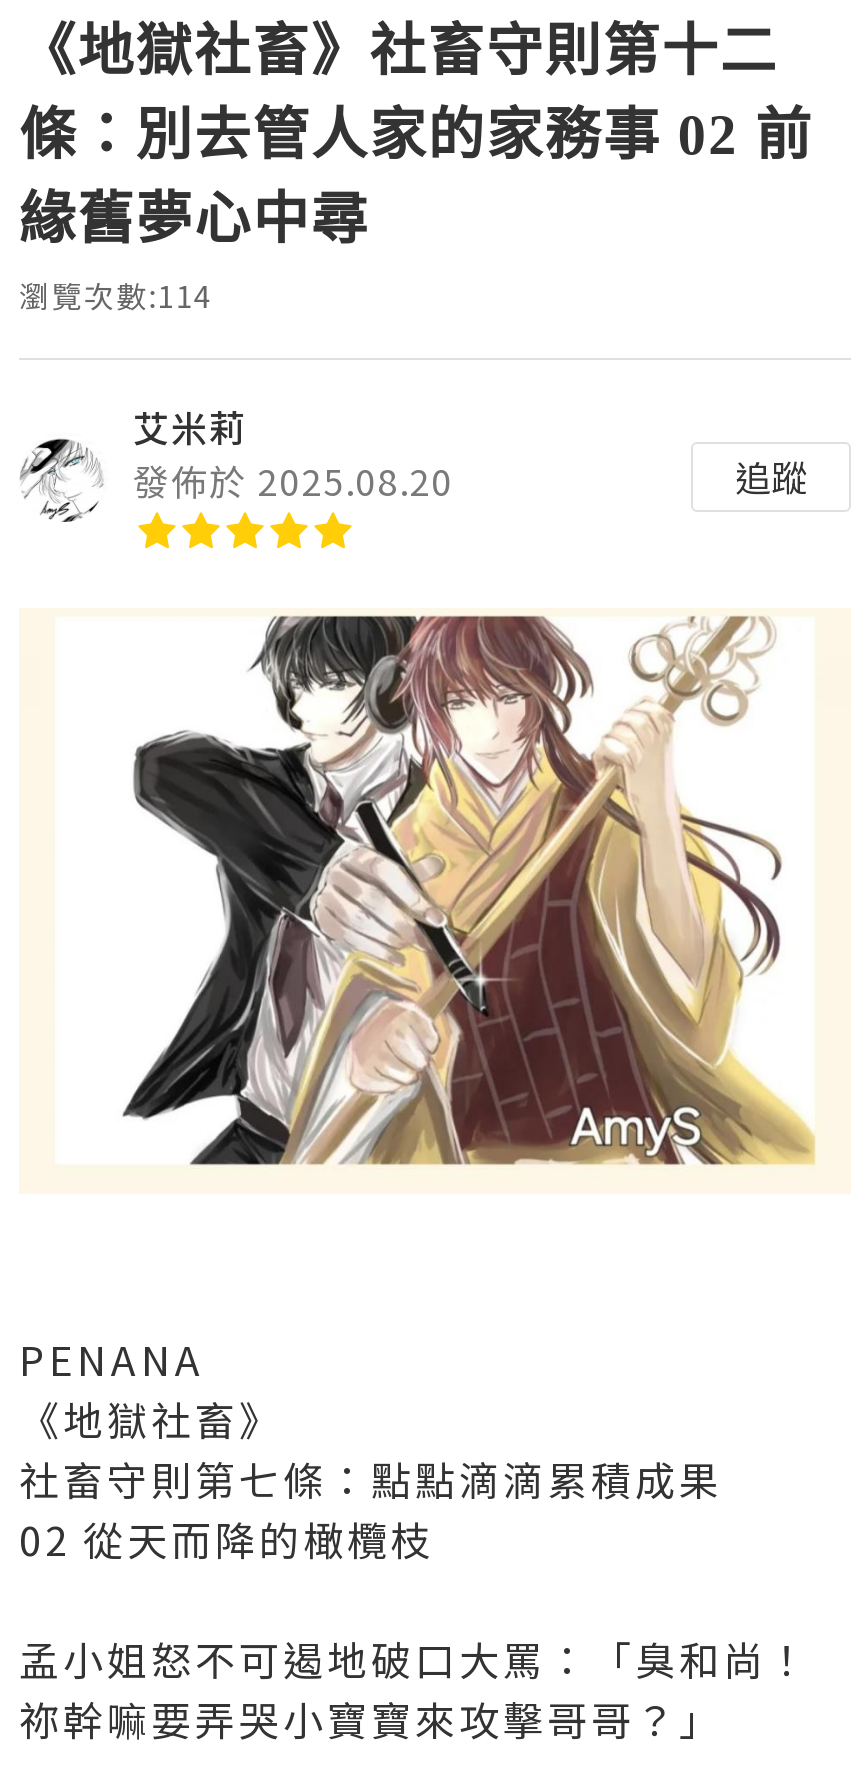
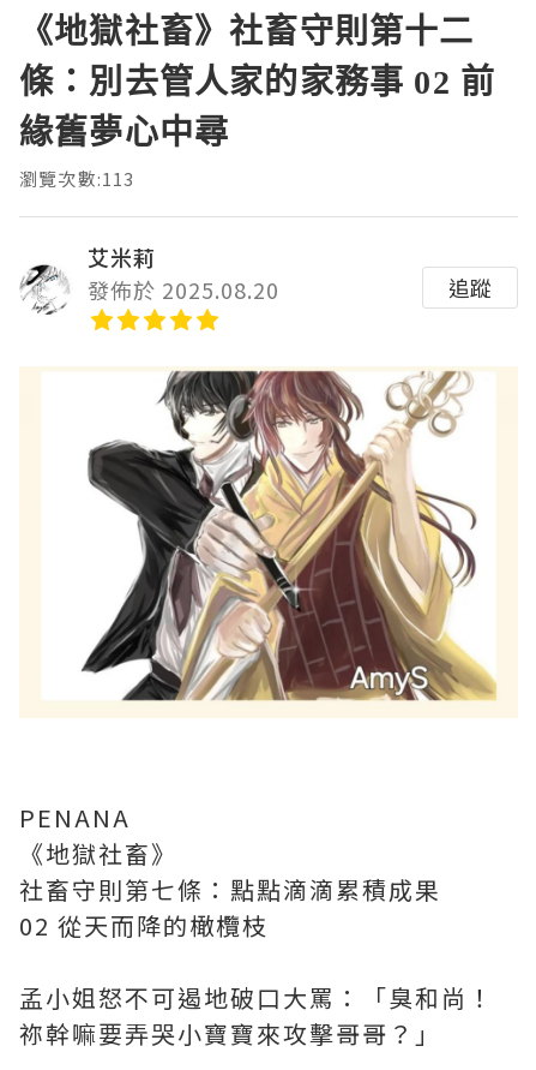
- 瀏覽次數:114
+ 瀏覽次數:113
